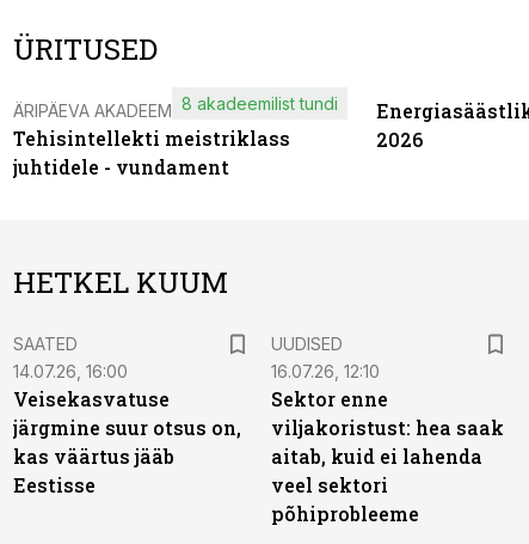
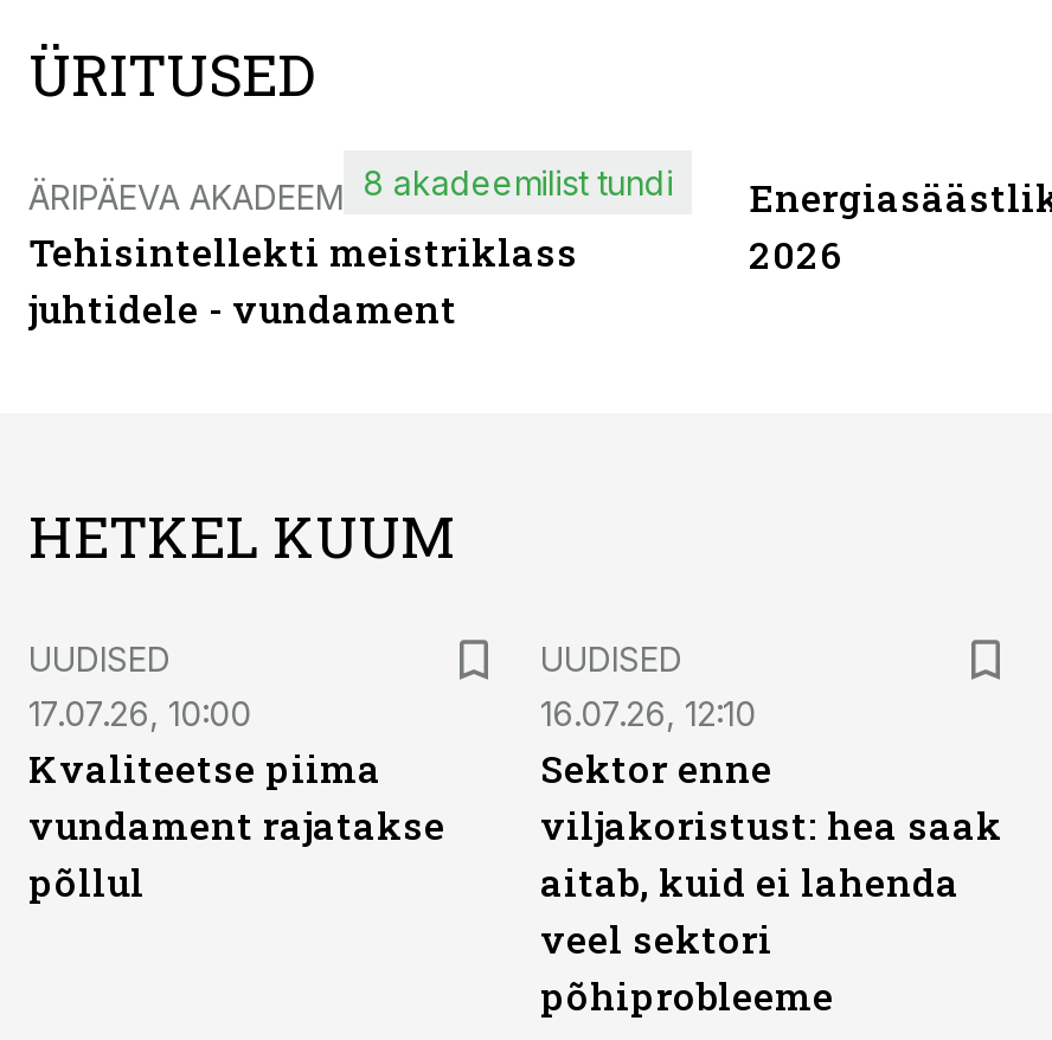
- SAATED
- 14.07.26, 16:00
- Veisekasvatuse
- järgmine suur otsus on,
- kas väärtus jääb
- Eestisse
+ UUDISED
+ 17.07.26, 10:00
+ Kvaliteetse piima
+ vundament rajatakse
+ põllul
